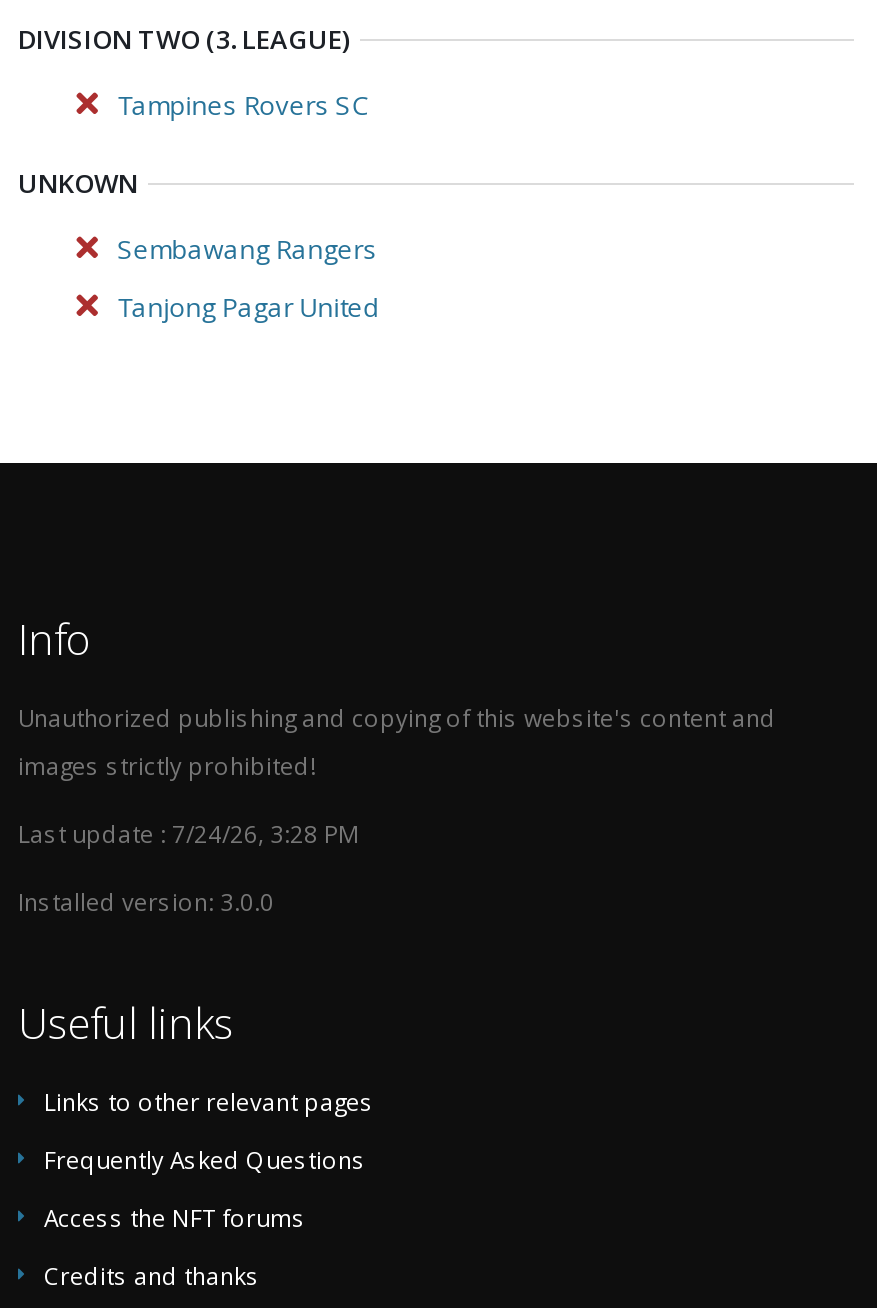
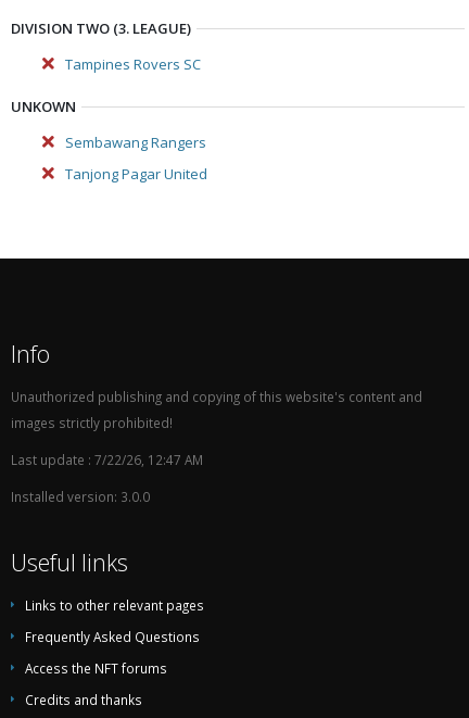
- Last update : 7/24/26, 3:28 PM
+ Last update : 7/22/26, 12:47 AM
